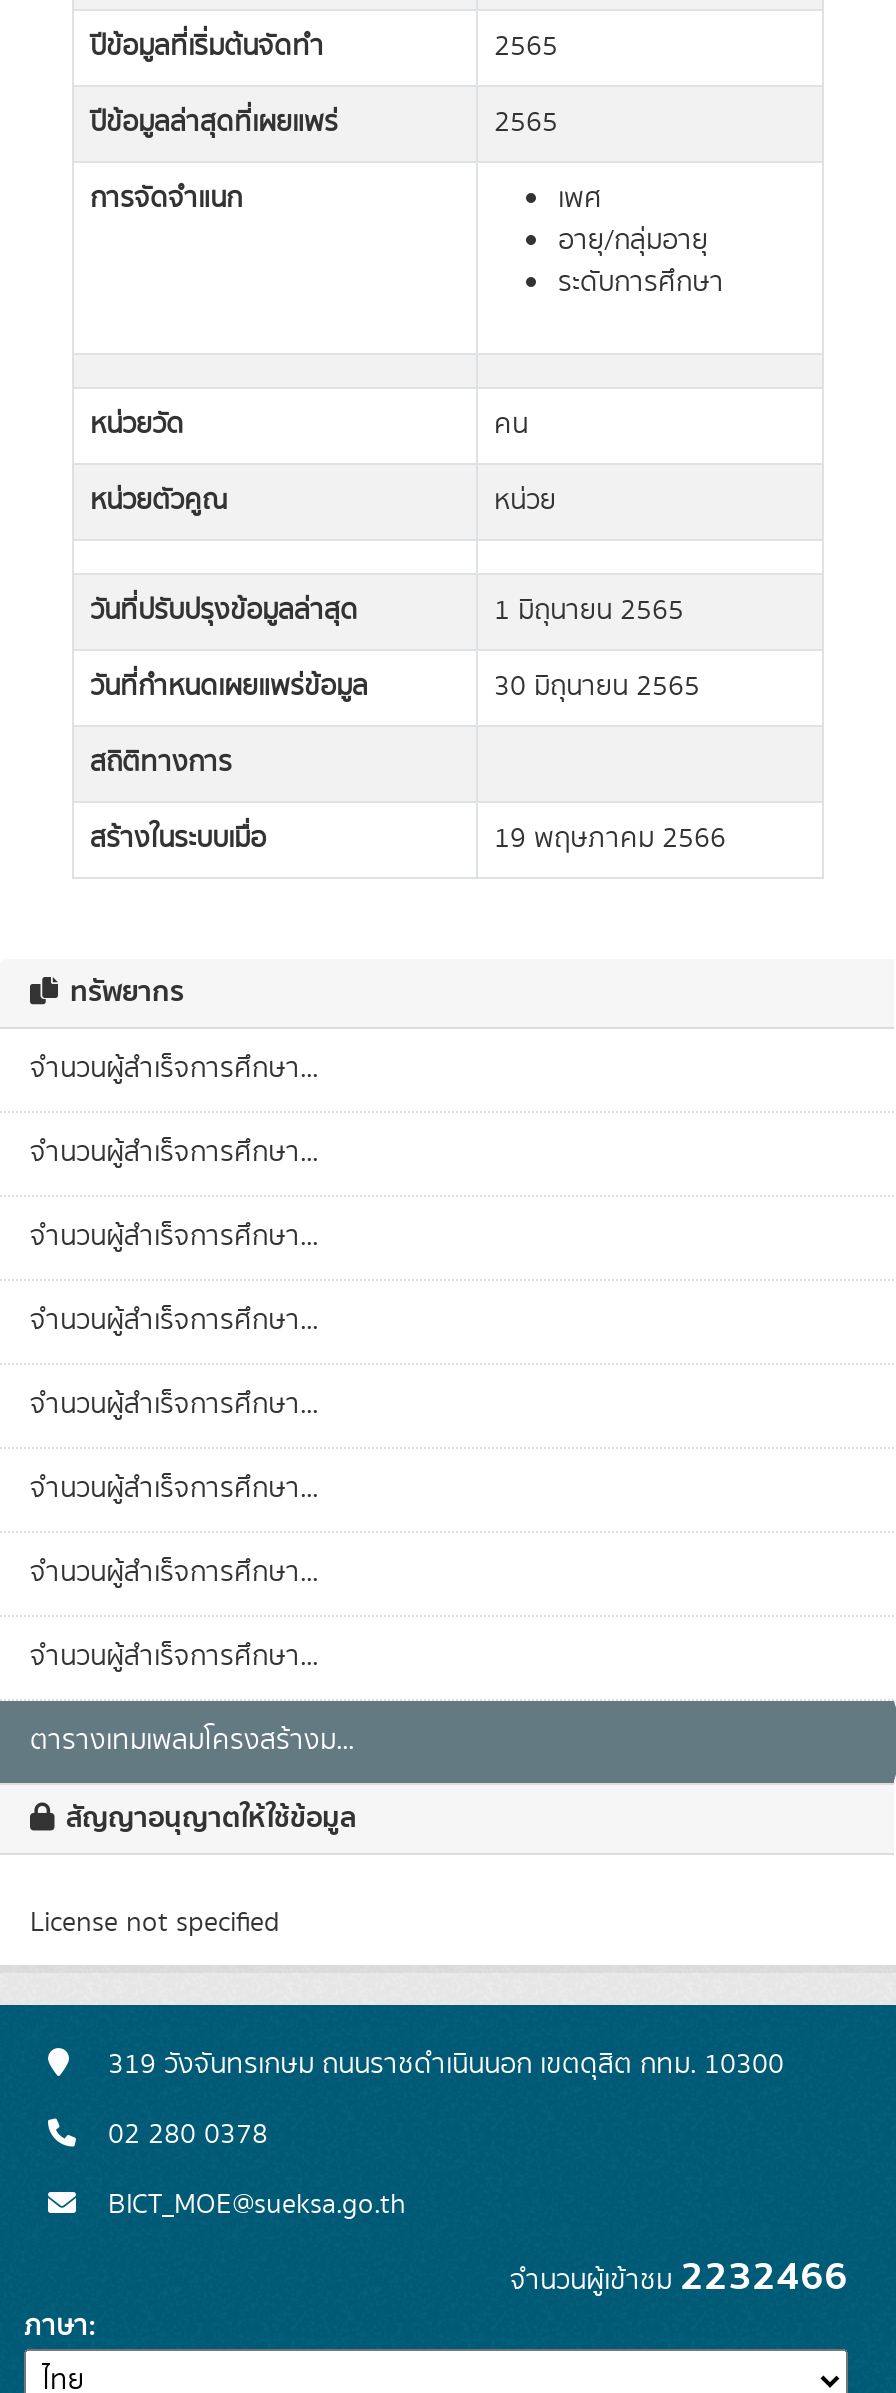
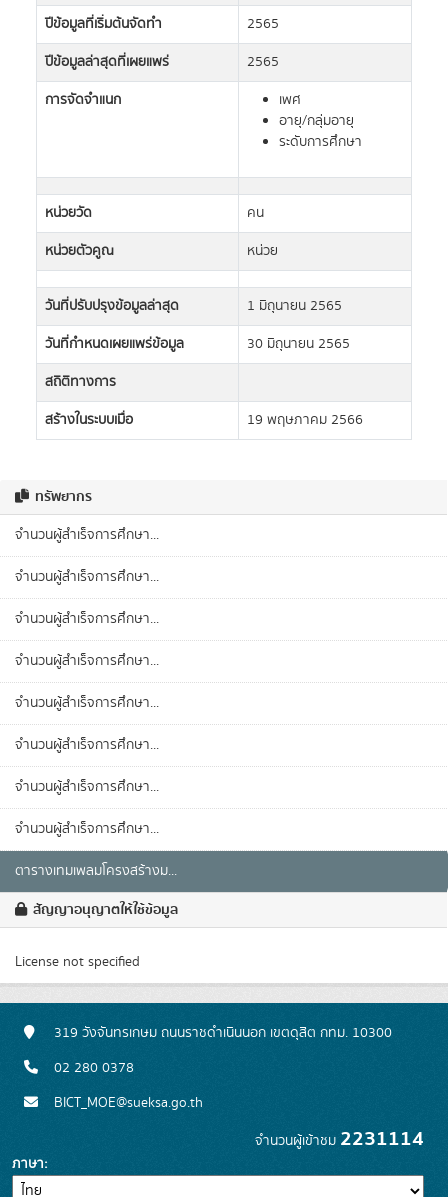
- จำนวนผู้เข้าชม2232466
+ จำนวนผู้เข้าชม2231114
